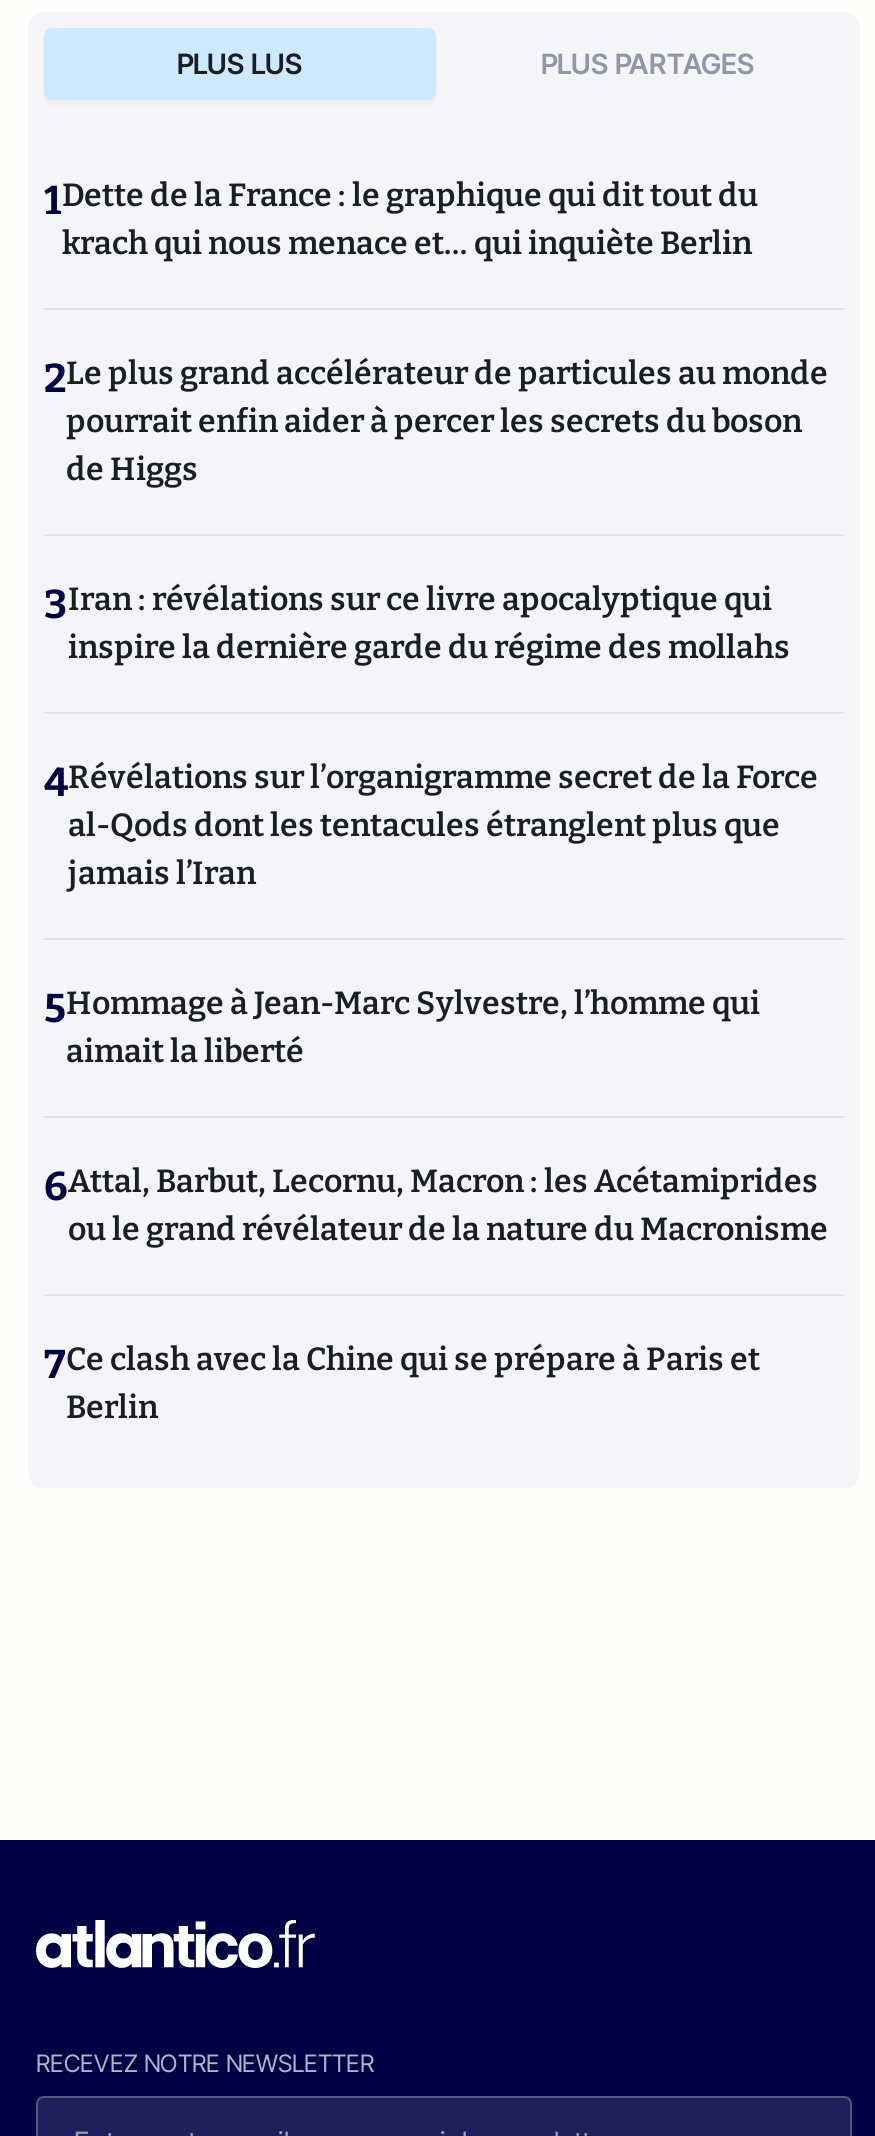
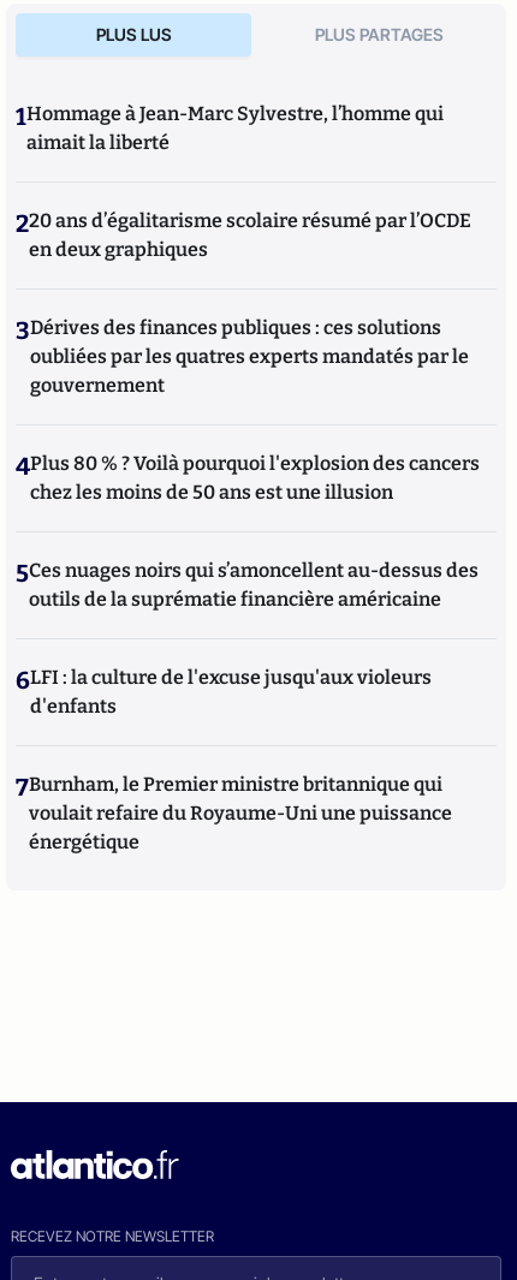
- 1Dette de la France : le graphique qui dit tout du
- krach qui nous menace et… qui inquiète Berlin
- 2Le plus grand accélérateur de particules au monde
- pourrait enfin aider à percer les secrets du boson
- de Higgs
- 3Iran : révélations sur ce livre apocalyptique qui
- inspire la dernière garde du régime des mollahs
- 4Révélations sur l’organigramme secret de la Force
- al-Qods dont les tentacules étranglent plus que
- jamais l’Iran
- 5Hommage à Jean-Marc Sylvestre, l’homme qui
+ 1Hommage à Jean-Marc Sylvestre, l’homme qui

moved up: aimait la liberté

- 6Attal, Barbut, Lecornu, Macron : les Acétamiprides
- ou le grand révélateur de la nature du Macronisme
- 7Ce clash avec la Chine qui se prépare à Paris et
- Berlin
+ 220 ans d’égalitarisme scolaire résumé par l’OCDE
+ en deux graphiques
+ 3Dérives des finances publiques : ces solutions
+ oubliées par les quatres experts mandatés par le
+ gouvernement
+ 4Plus 80 % ? Voilà pourquoi l'explosion des cancers
+ chez les moins de 50 ans est une illusion
+ 5Ces nuages noirs qui s’amoncellent au-dessus des
+ outils de la suprématie financière américaine
+ 6LFI : la culture de l'excuse jusqu'aux violeurs
+ d'enfants
+ 7Burnham, le Premier ministre britannique qui
+ voulait refaire du Royaume-Uni une puissance
+ énergétique
